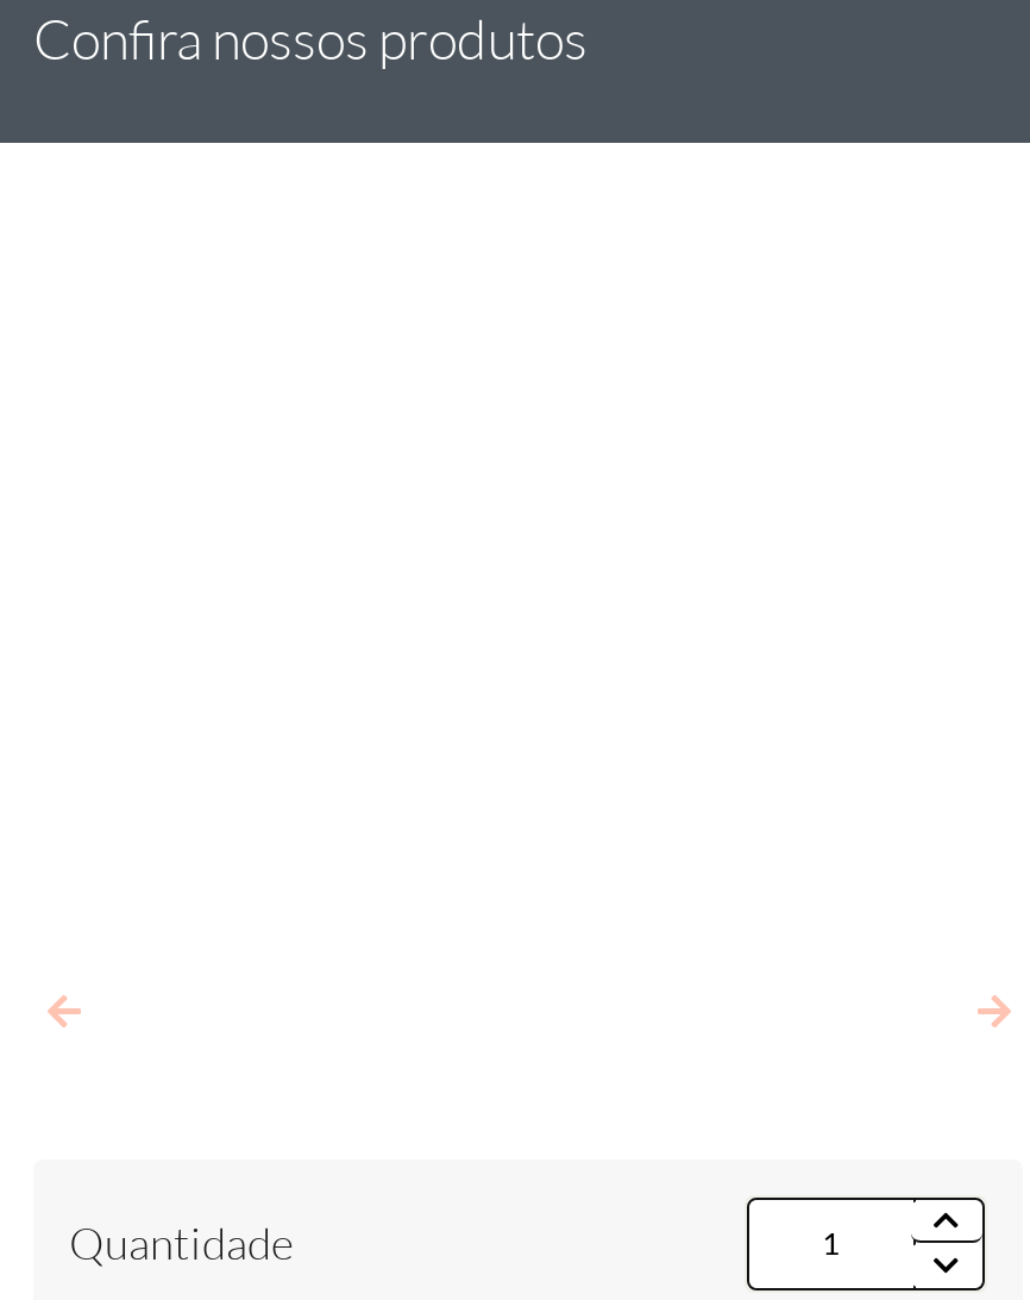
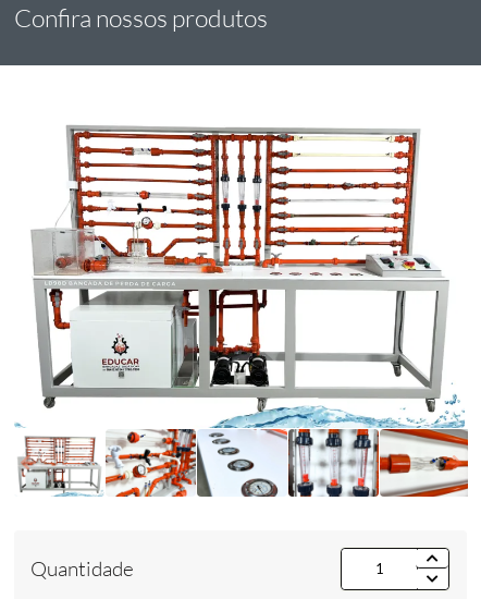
+ [image]
